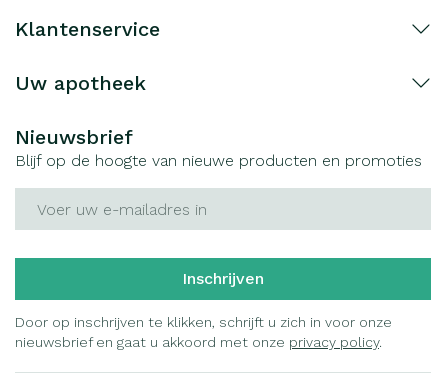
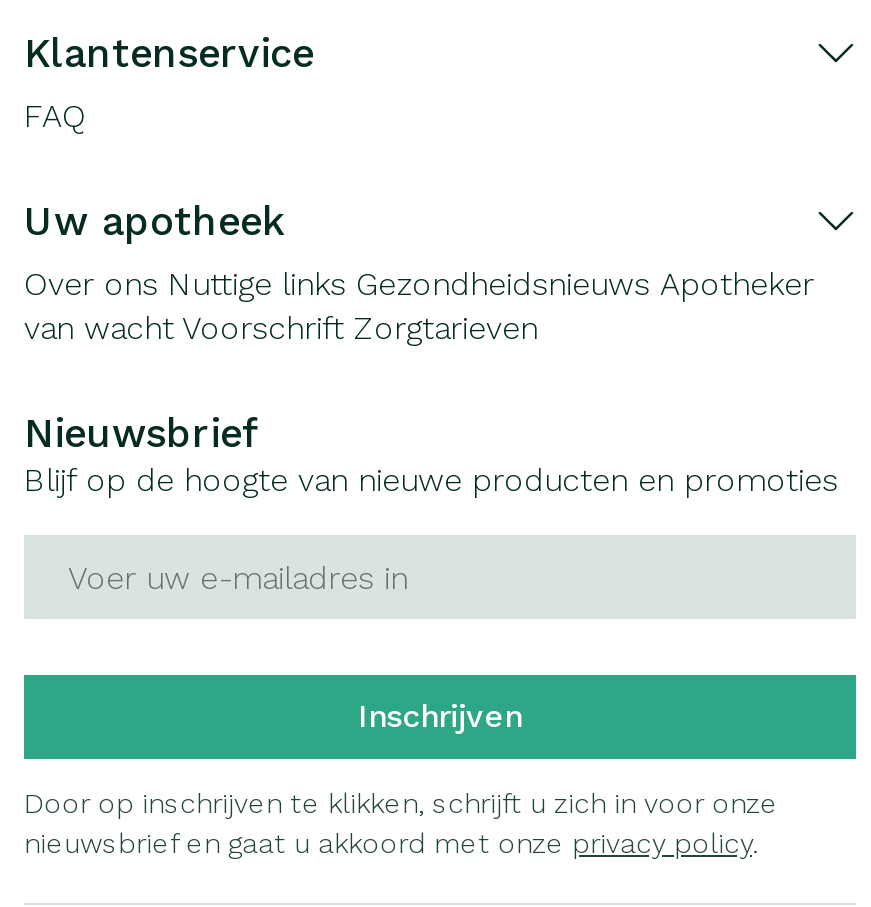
+ FAQ

+ Over ons Nuttige links Gezondheidsnieuws Apotheker
+ van wacht Voorschrift Zorgtarieven
